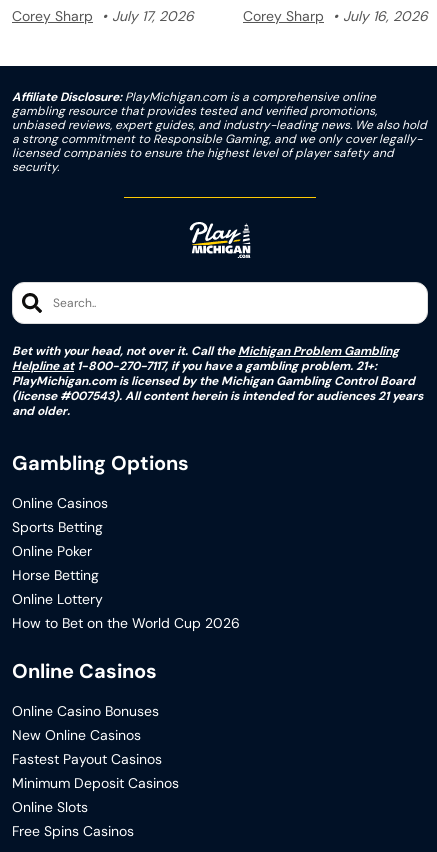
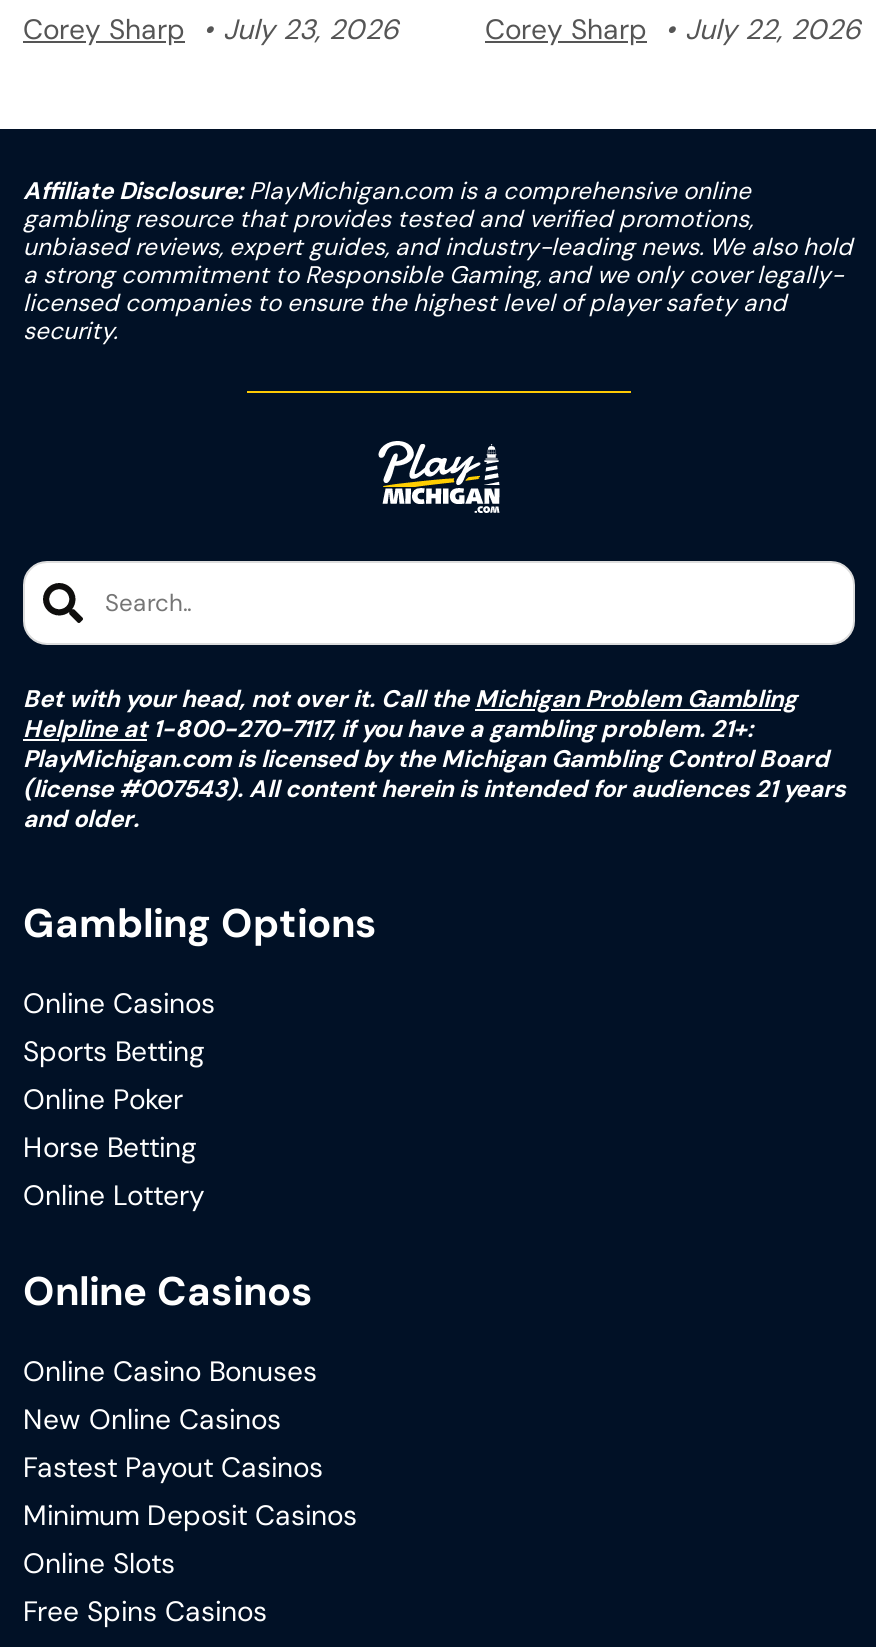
- Corey Sharp July 17, 2026
+ Corey Sharp July 23, 2026

- Corey Sharp July 16, 2026
+ Corey Sharp July 22, 2026

- How to Bet on the World Cup 2026
